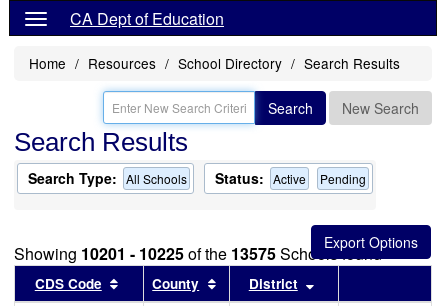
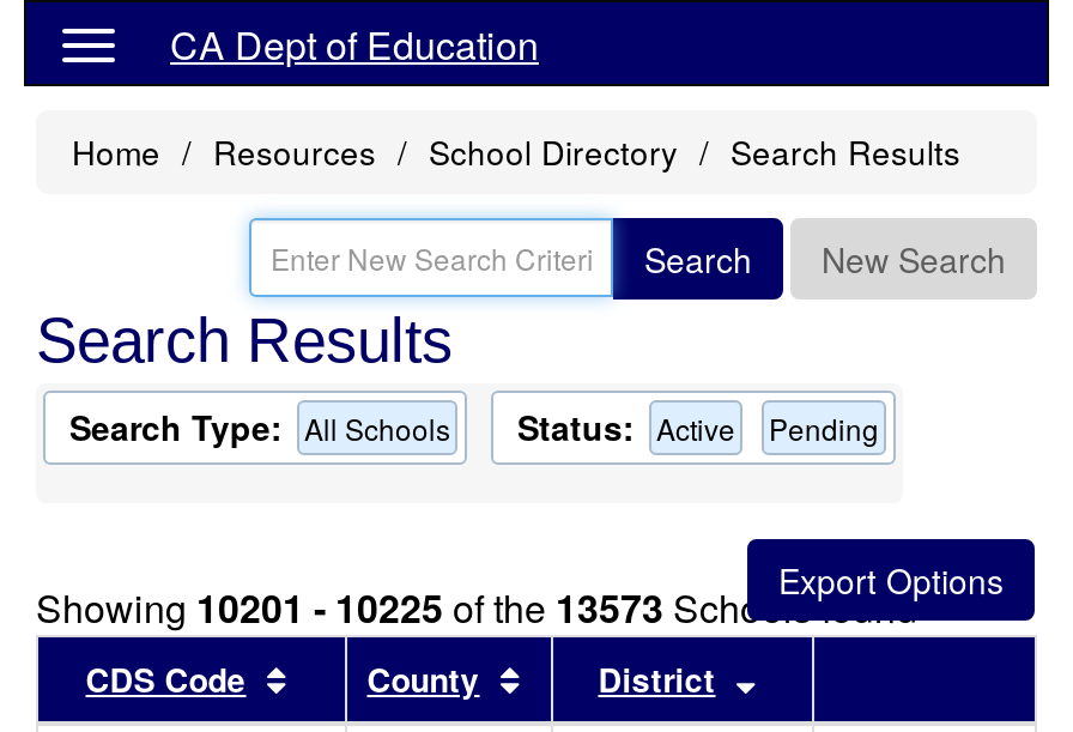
- Showing 10201 - 10225 of the 13575 Schools found
+ Showing 10201 - 10225 of the 13573 Schools found
